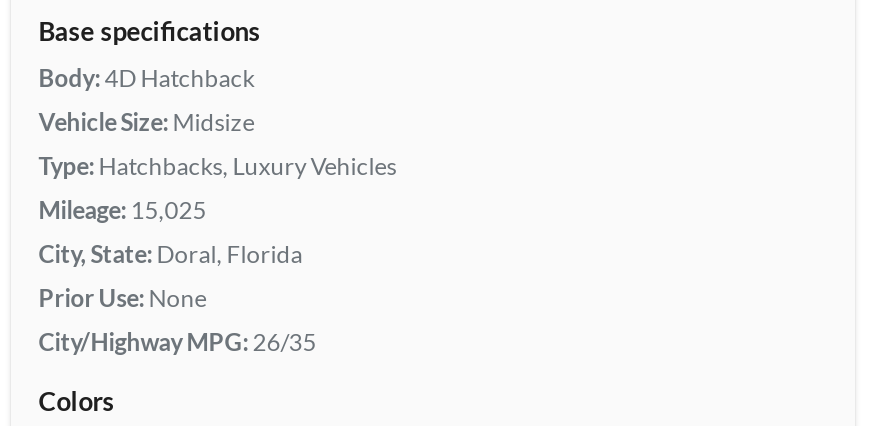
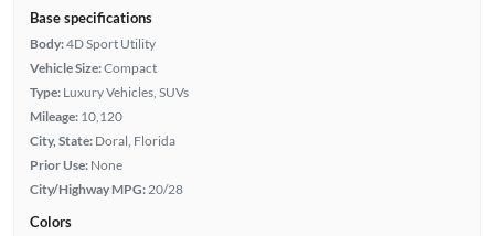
- Body: 4D Hatchback
+ Body: 4D Sport Utility

- Vehicle Size: Midsize
+ Vehicle Size: Compact

- Type: Hatchbacks, Luxury Vehicles
+ Type: Luxury Vehicles, SUVs

- Mileage: 15,025
+ Mileage: 10,120

- City/Highway MPG: 26/35
+ City/Highway MPG: 20/28
